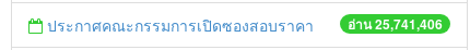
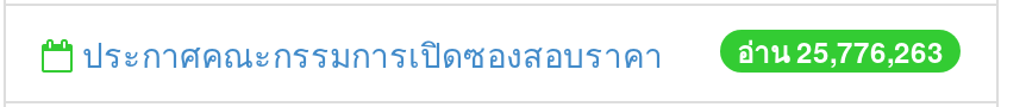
- ประกาศคณะกรรมการเปิดซองสอบราคา อ่าน 25,741,406
+ ประกาศคณะกรรมการเปิดซองสอบราคา อ่าน 25,776,263
